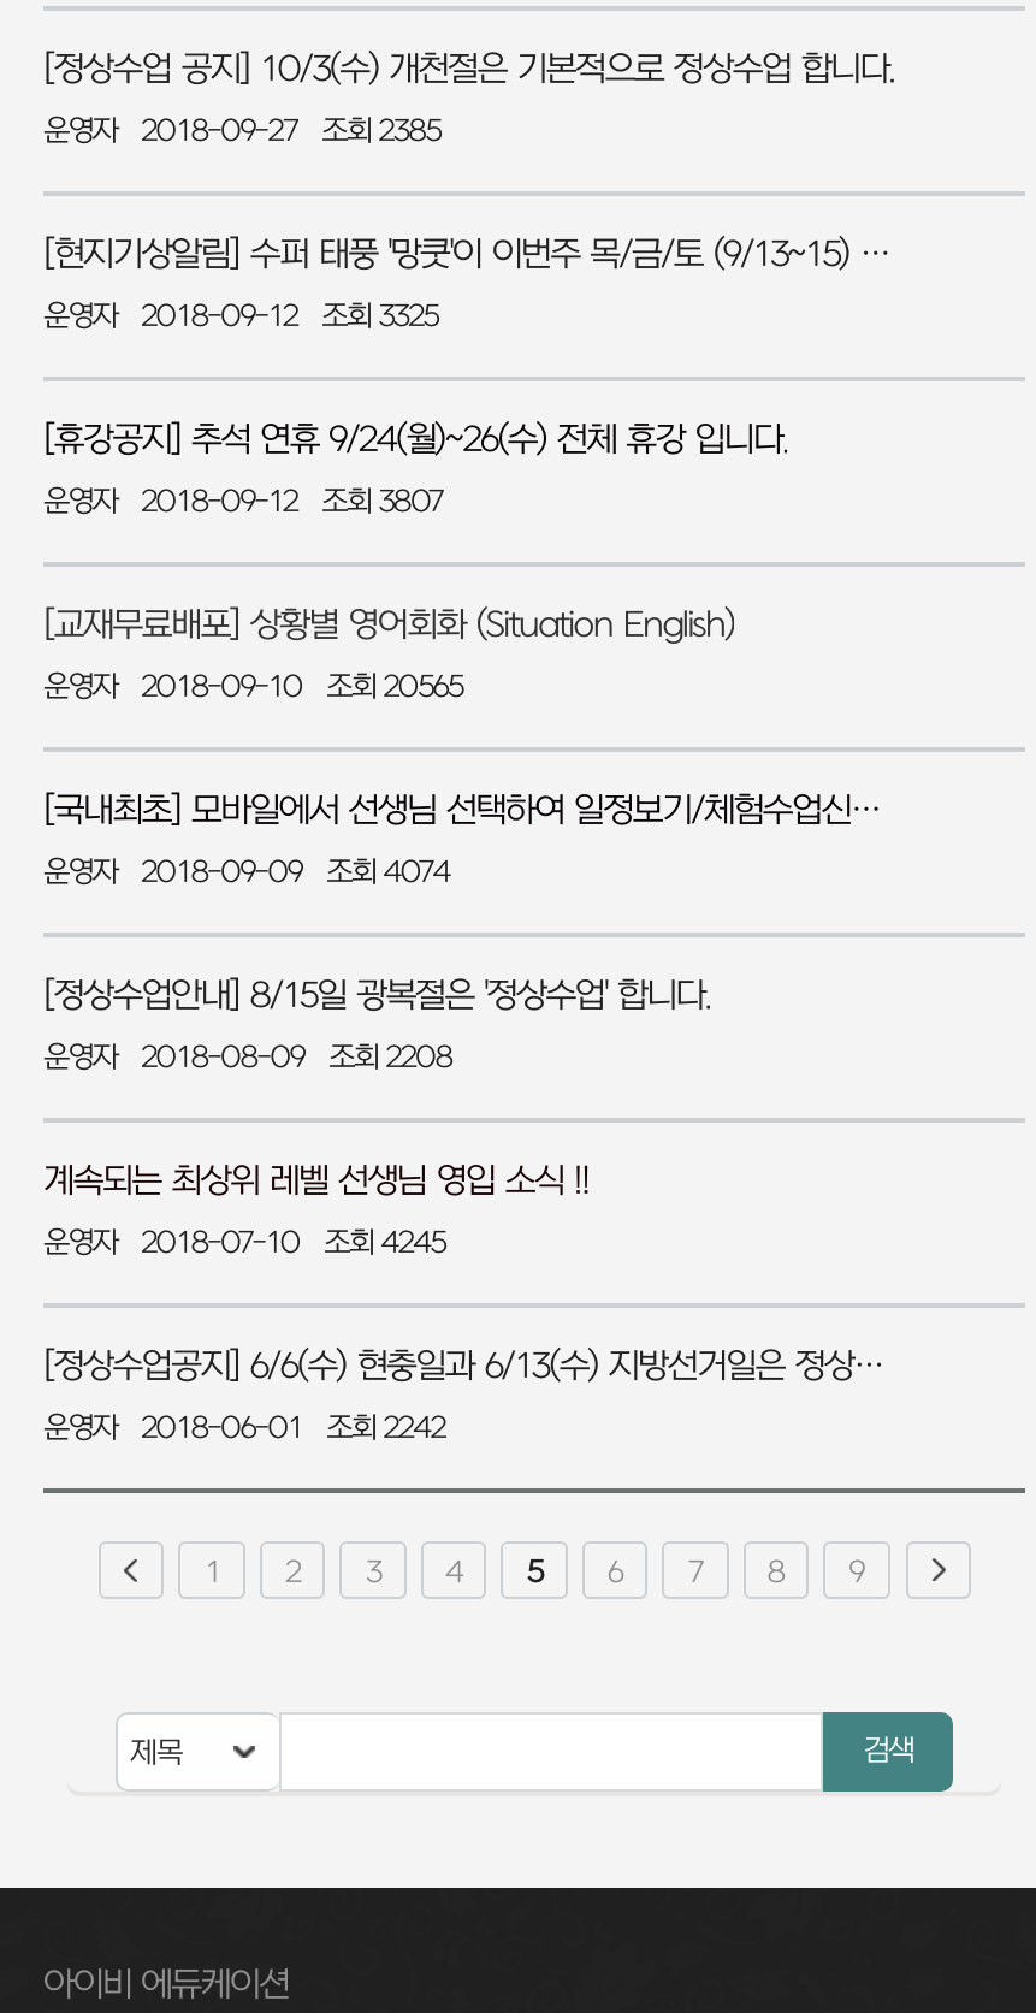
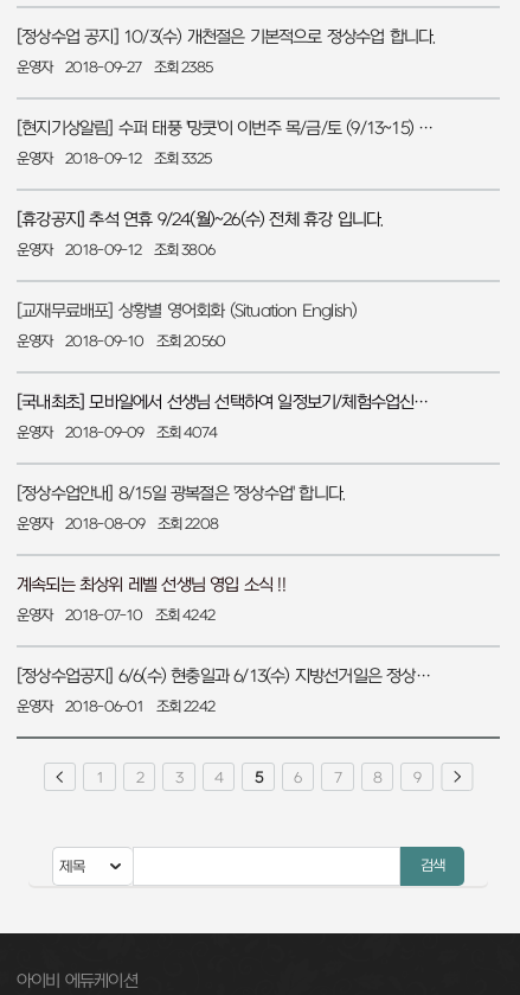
- 운영자 2018-09-12 조회 3807
+ 운영자 2018-09-12 조회 3806

- 운영자 2018-09-10 조회 20565
+ 운영자 2018-09-10 조회 20560

- 운영자 2018-07-10 조회 4245
+ 운영자 2018-07-10 조회 4242
